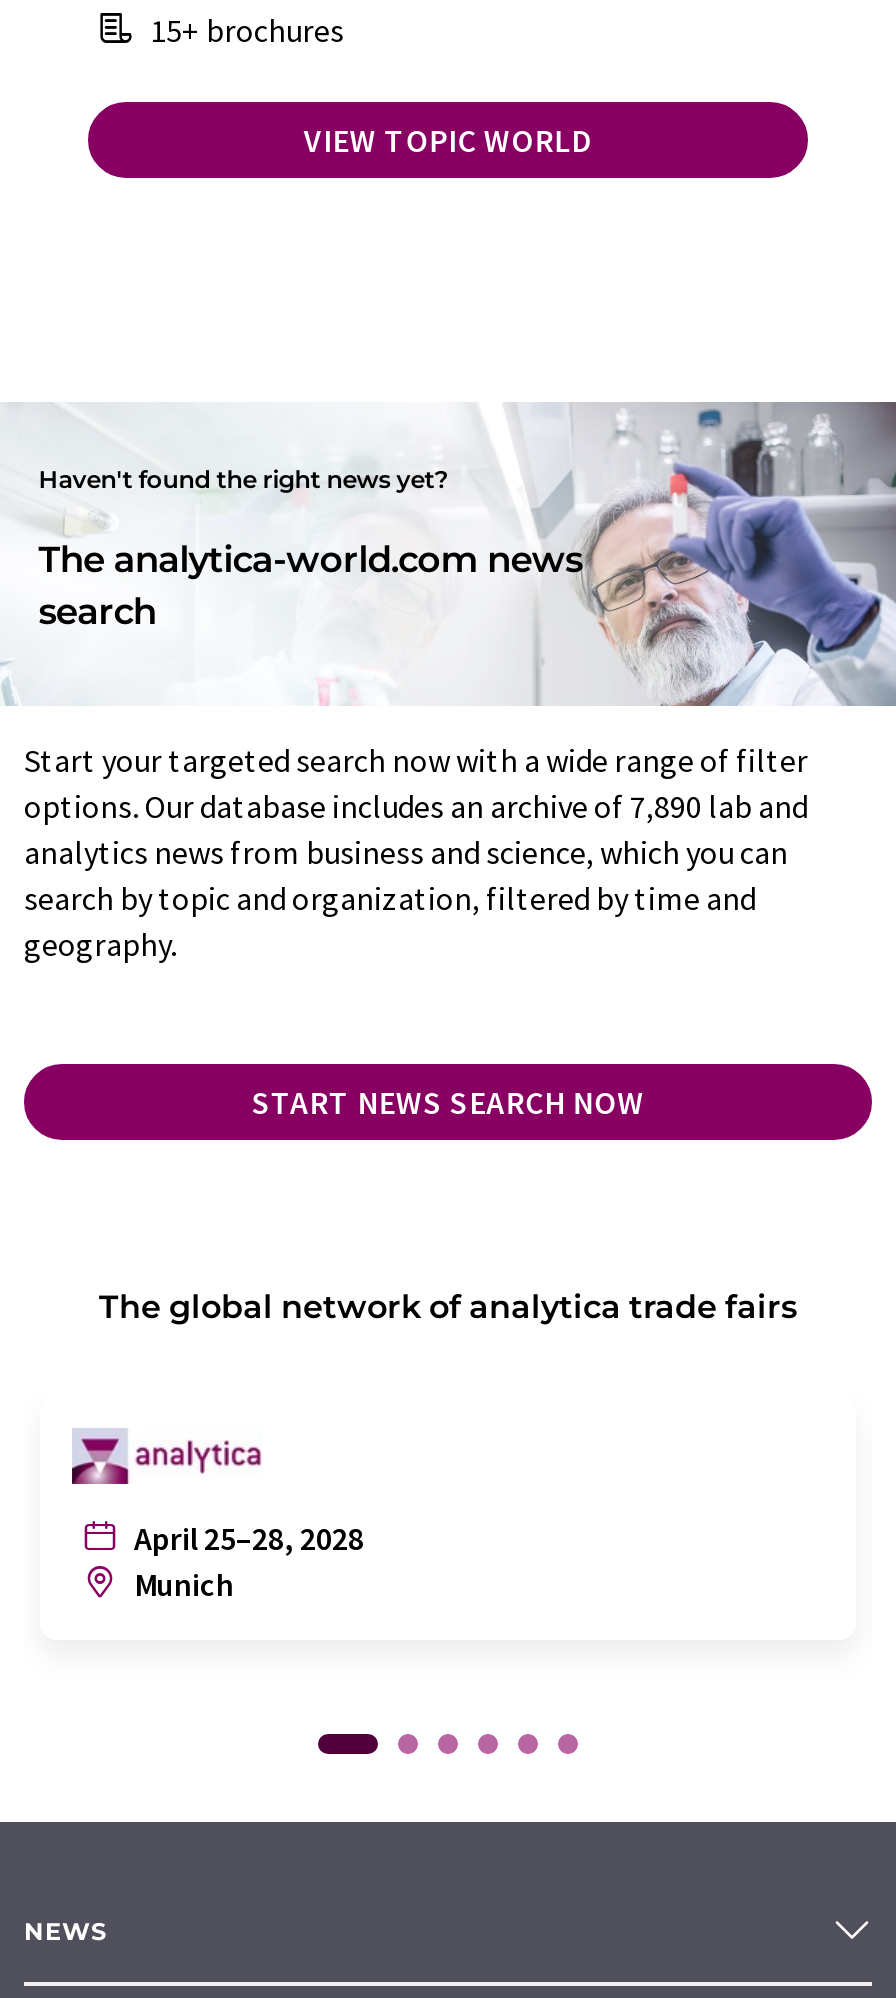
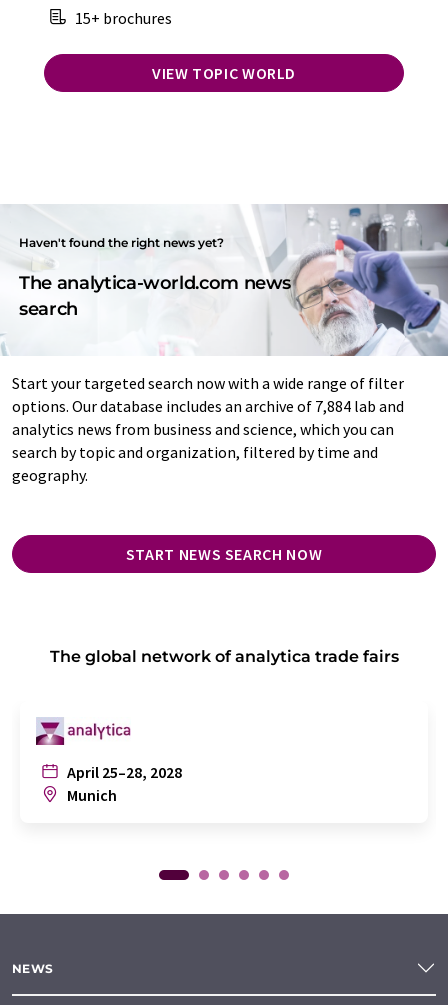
- options. Our database includes an archive of 7,890 lab and
+ options. Our database includes an archive of 7,884 lab and
